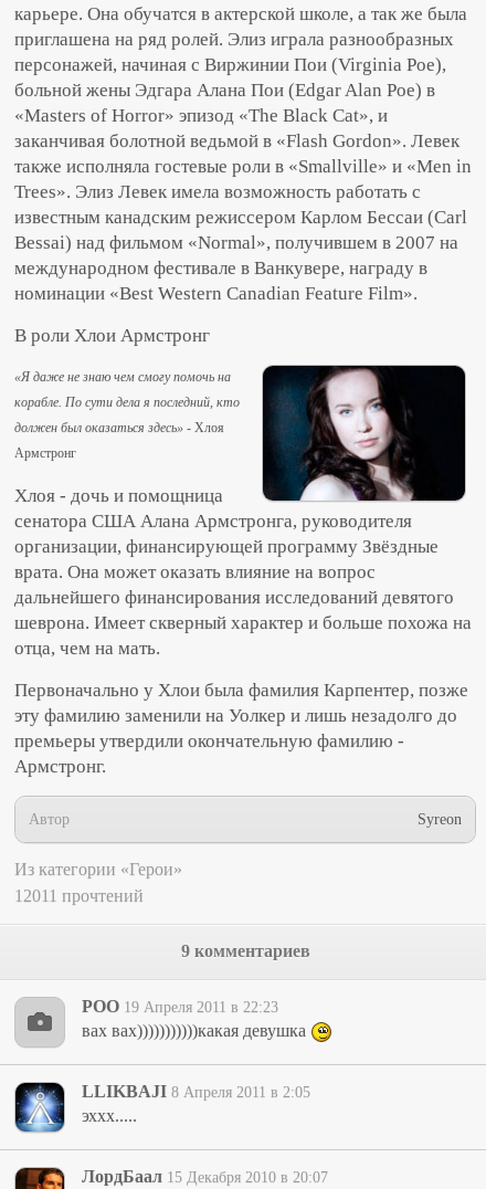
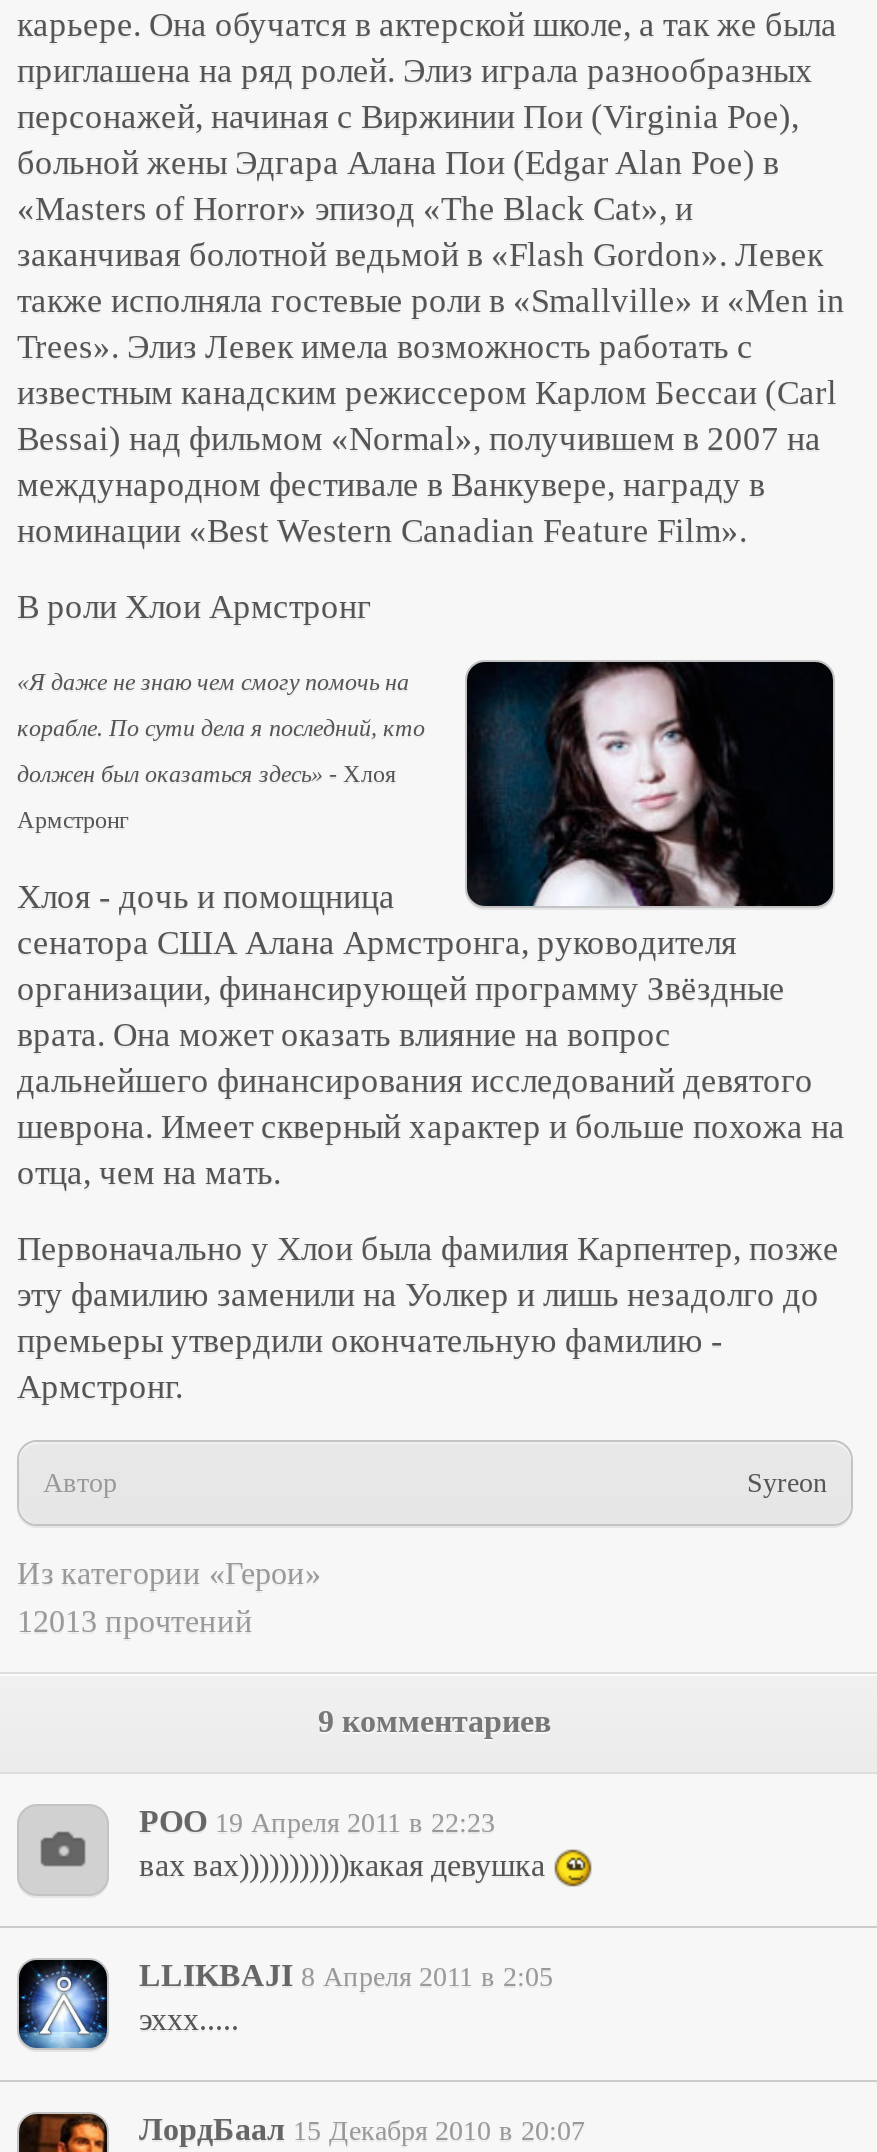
- 12011 прочтений
+ 12013 прочтений
